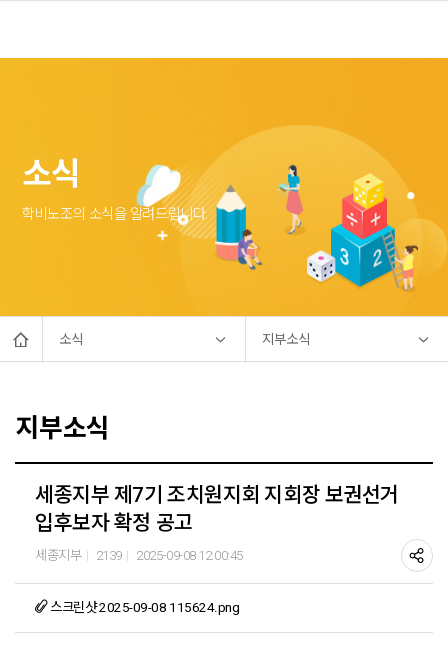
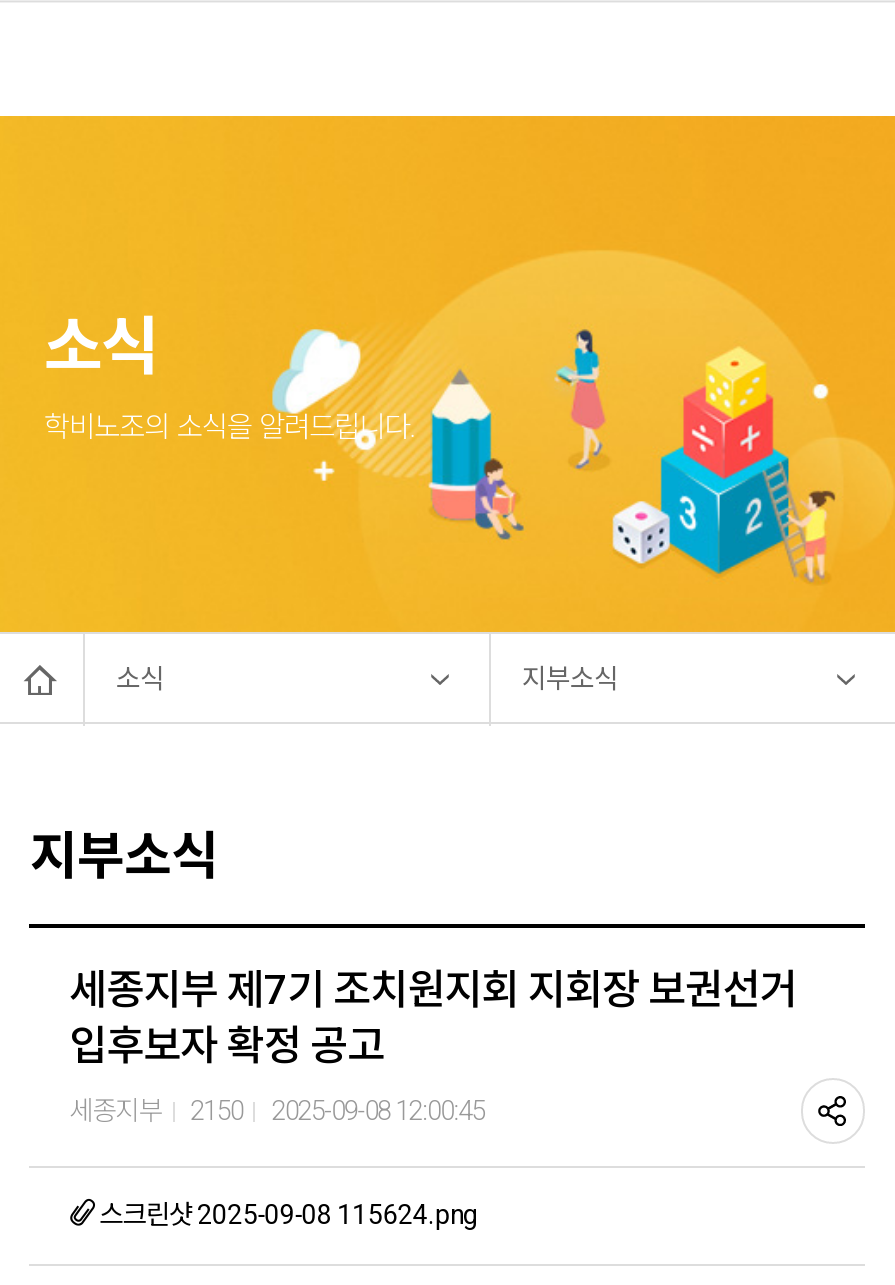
- 세종지부 2139 2025-09-08 12:00:45
+ 세종지부 2150 2025-09-08 12:00:45
